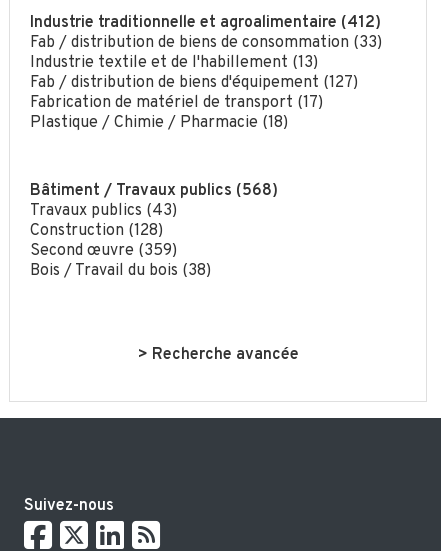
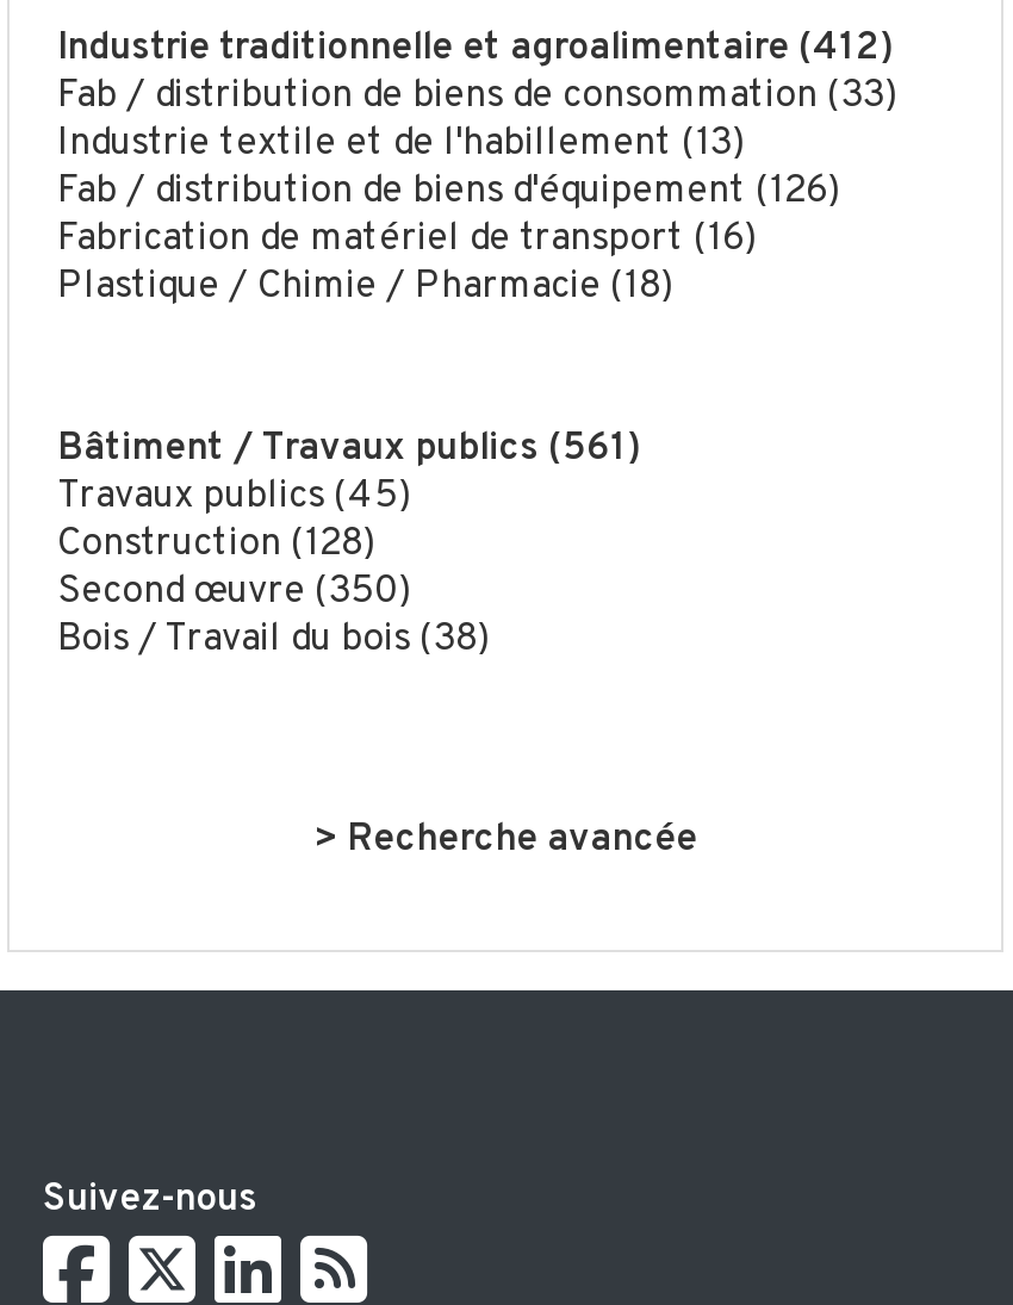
- Fab / distribution de biens d'équipement (127)
+ Fab / distribution de biens d'équipement (126)

- Fabrication de matériel de transport (17)
+ Fabrication de matériel de transport (16)

- Bâtiment / Travaux publics (568)
+ Bâtiment / Travaux publics (561)

- Travaux publics (43)
+ Travaux publics (45)

- Second œuvre (359)
+ Second œuvre (350)
